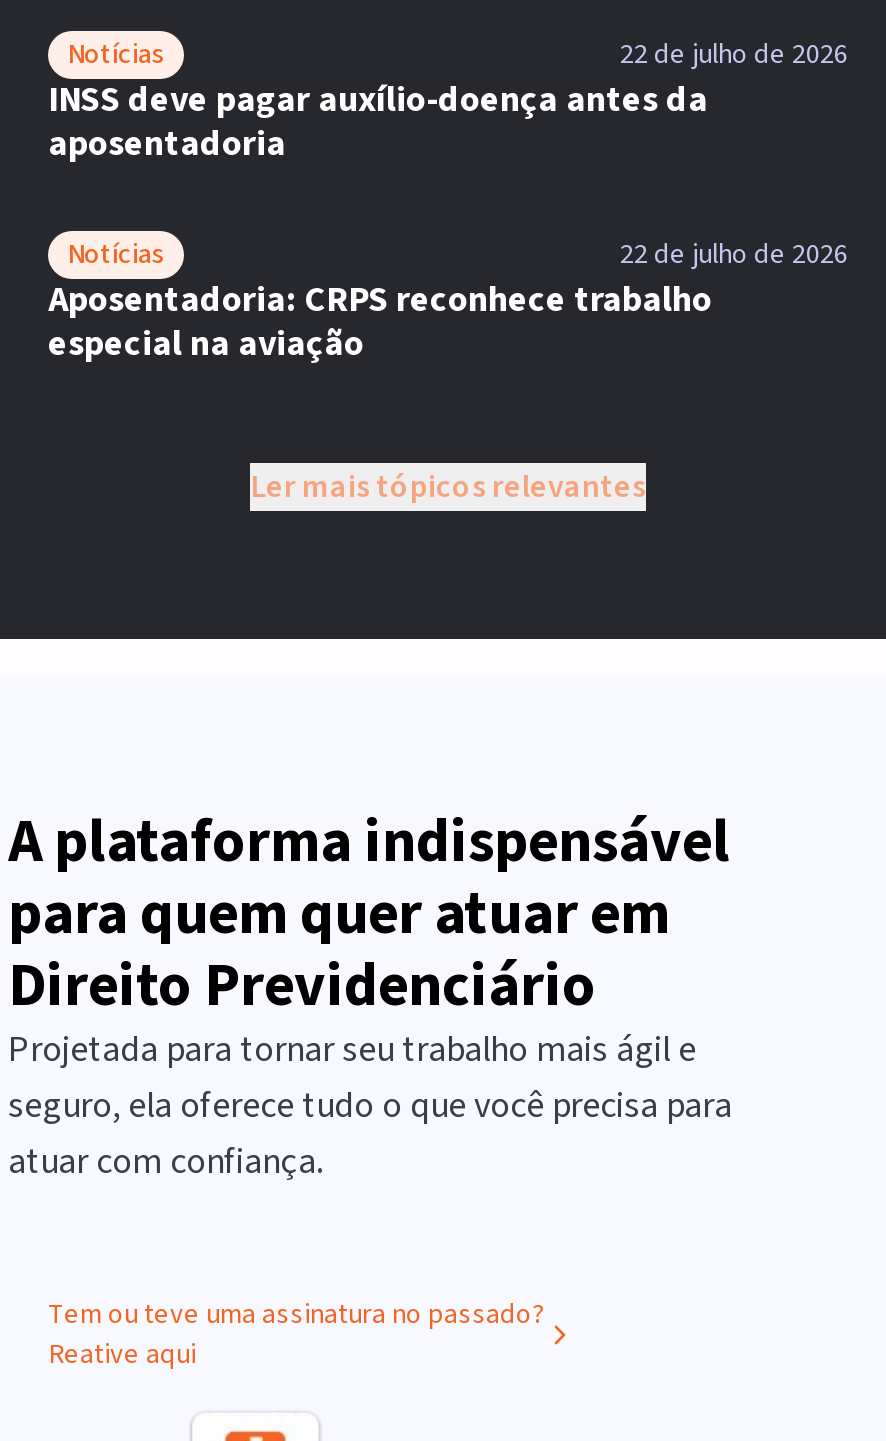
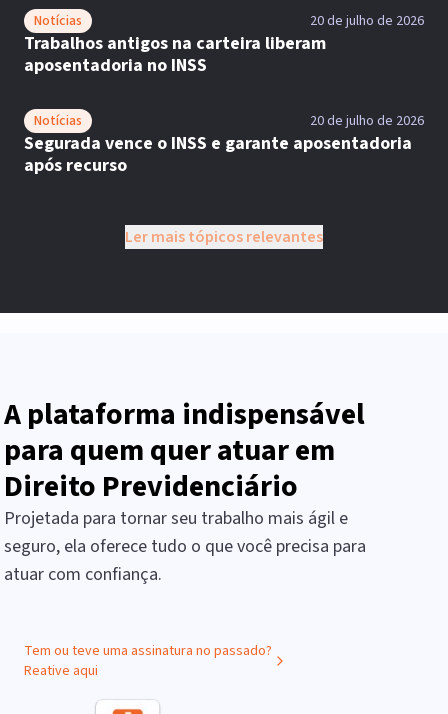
- 22 de julho de 2026
- INSS deve pagar auxílio-doença antes da
- aposentadoria
+ 20 de julho de 2026
+ Trabalhos antigos na carteira liberam
+ aposentadoria no INSS

- 22 de julho de 2026
- Aposentadoria: CRPS reconhece trabalho
- especial na aviação
+ 20 de julho de 2026
+ Segurada vence o INSS e garante aposentadoria
+ após recurso
